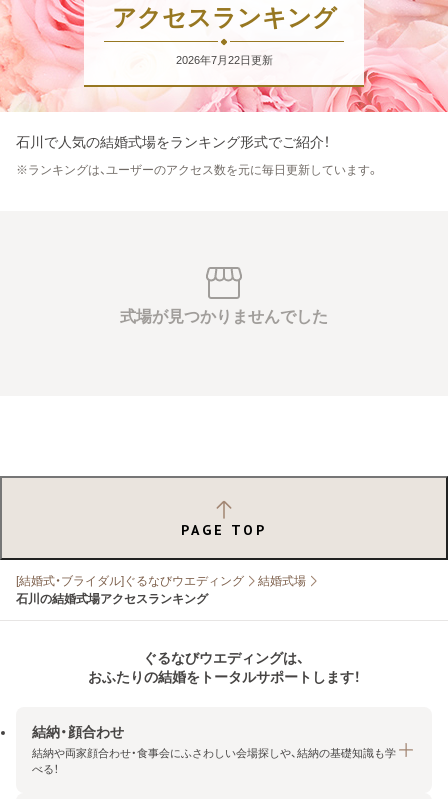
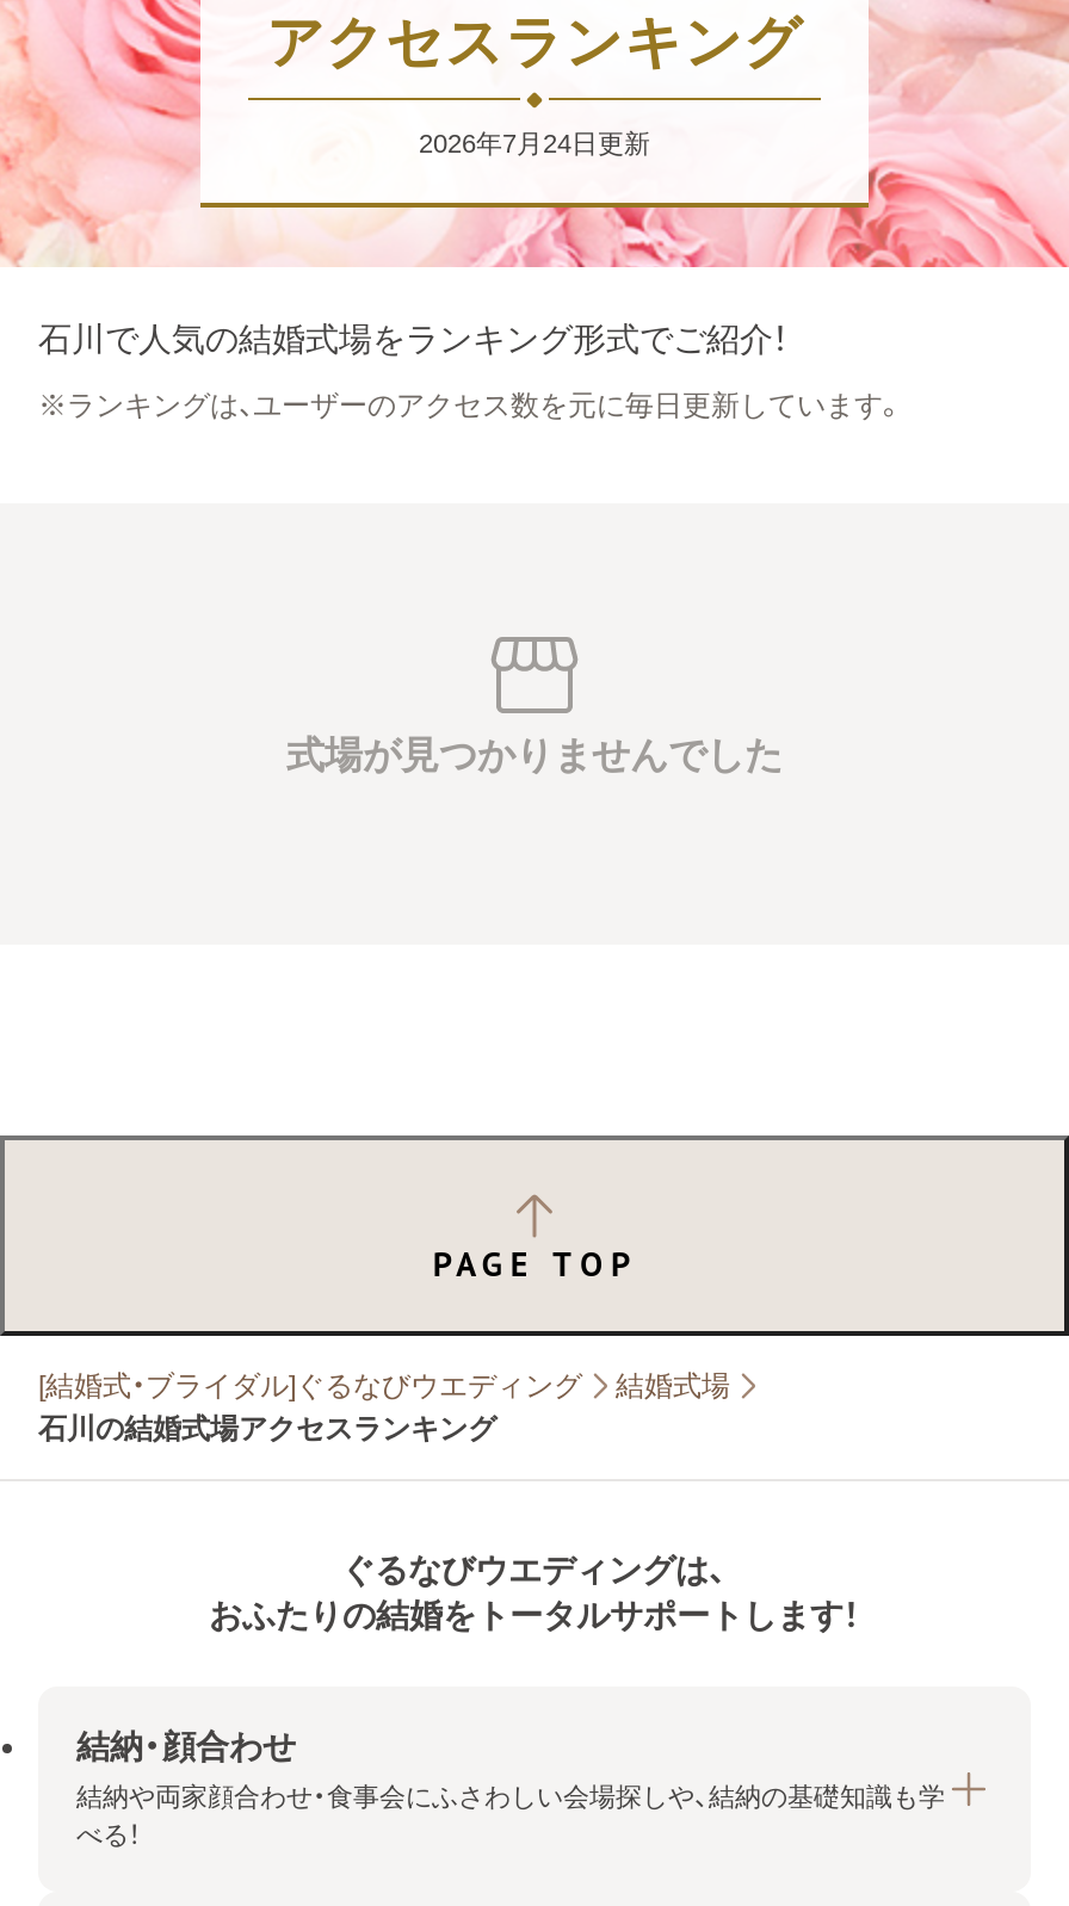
- 2026年7月22日更新
+ 2026年7月24日更新
